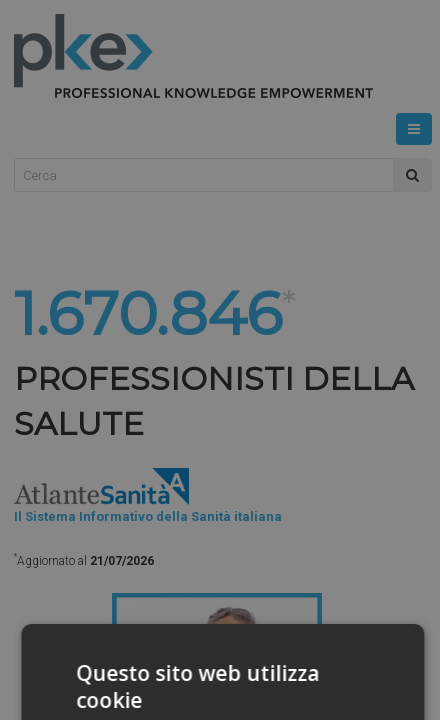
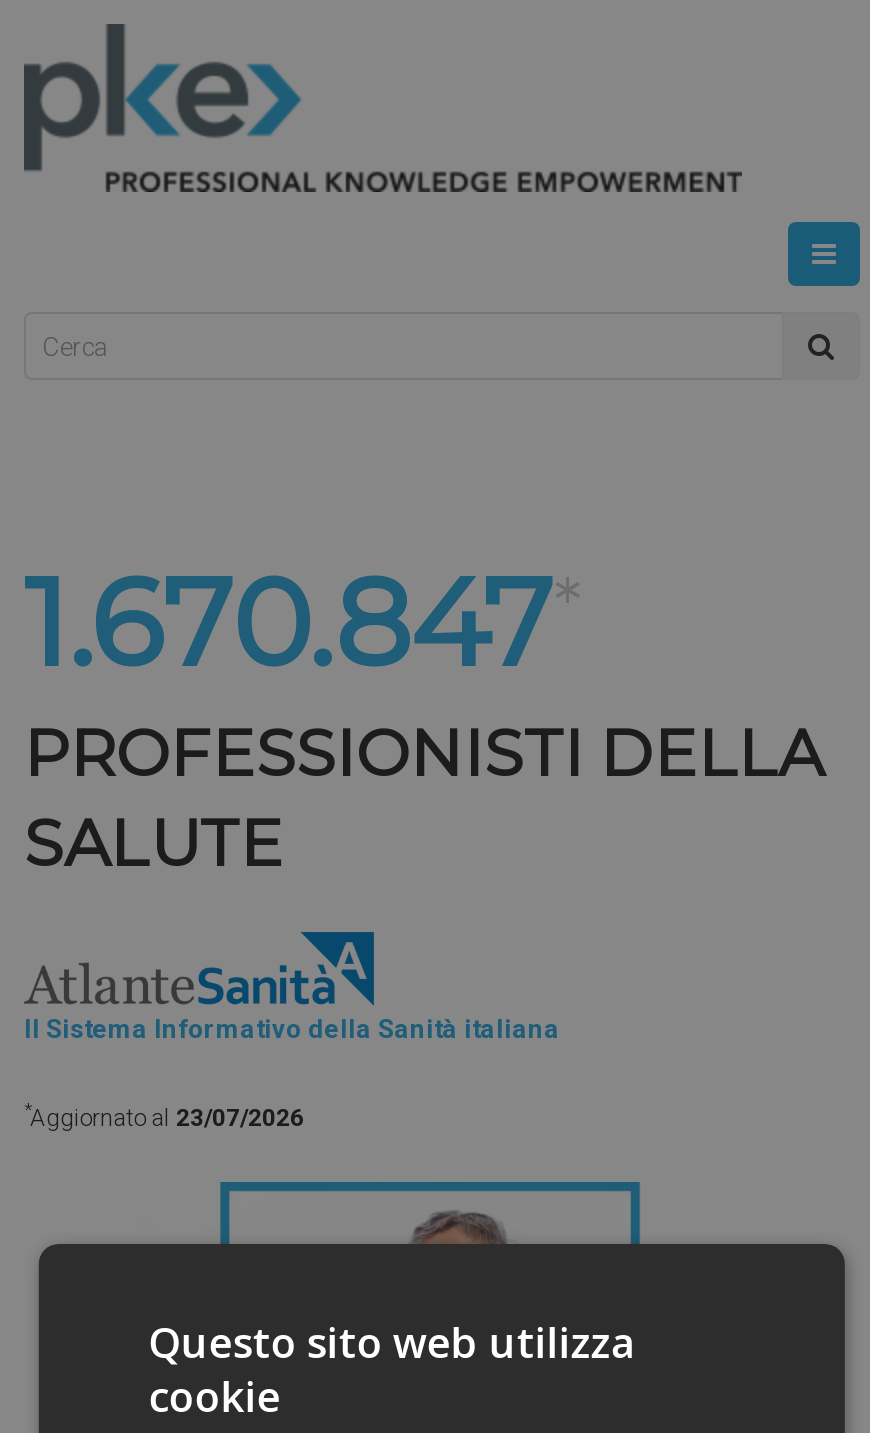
- 1.670.846*
+ 1.670.847*

- *Aggiornato al 21/07/2026
+ *Aggiornato al 23/07/2026
